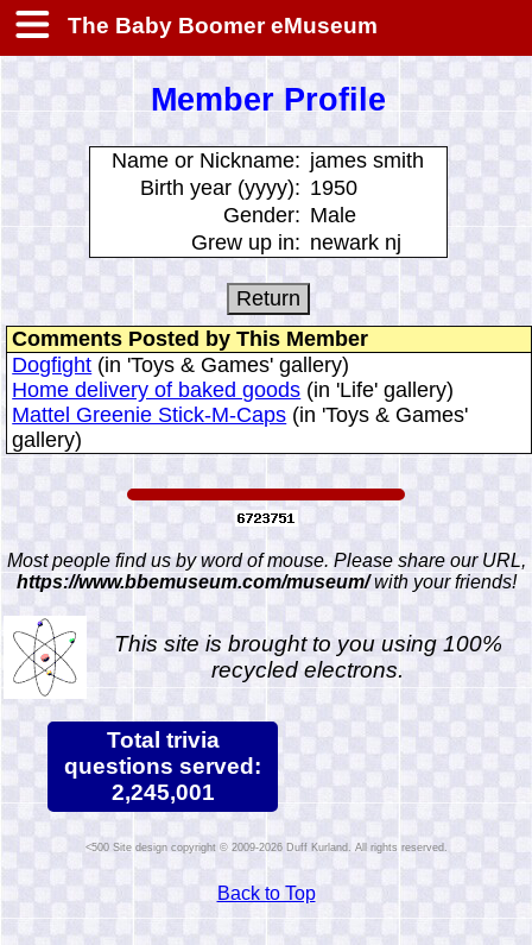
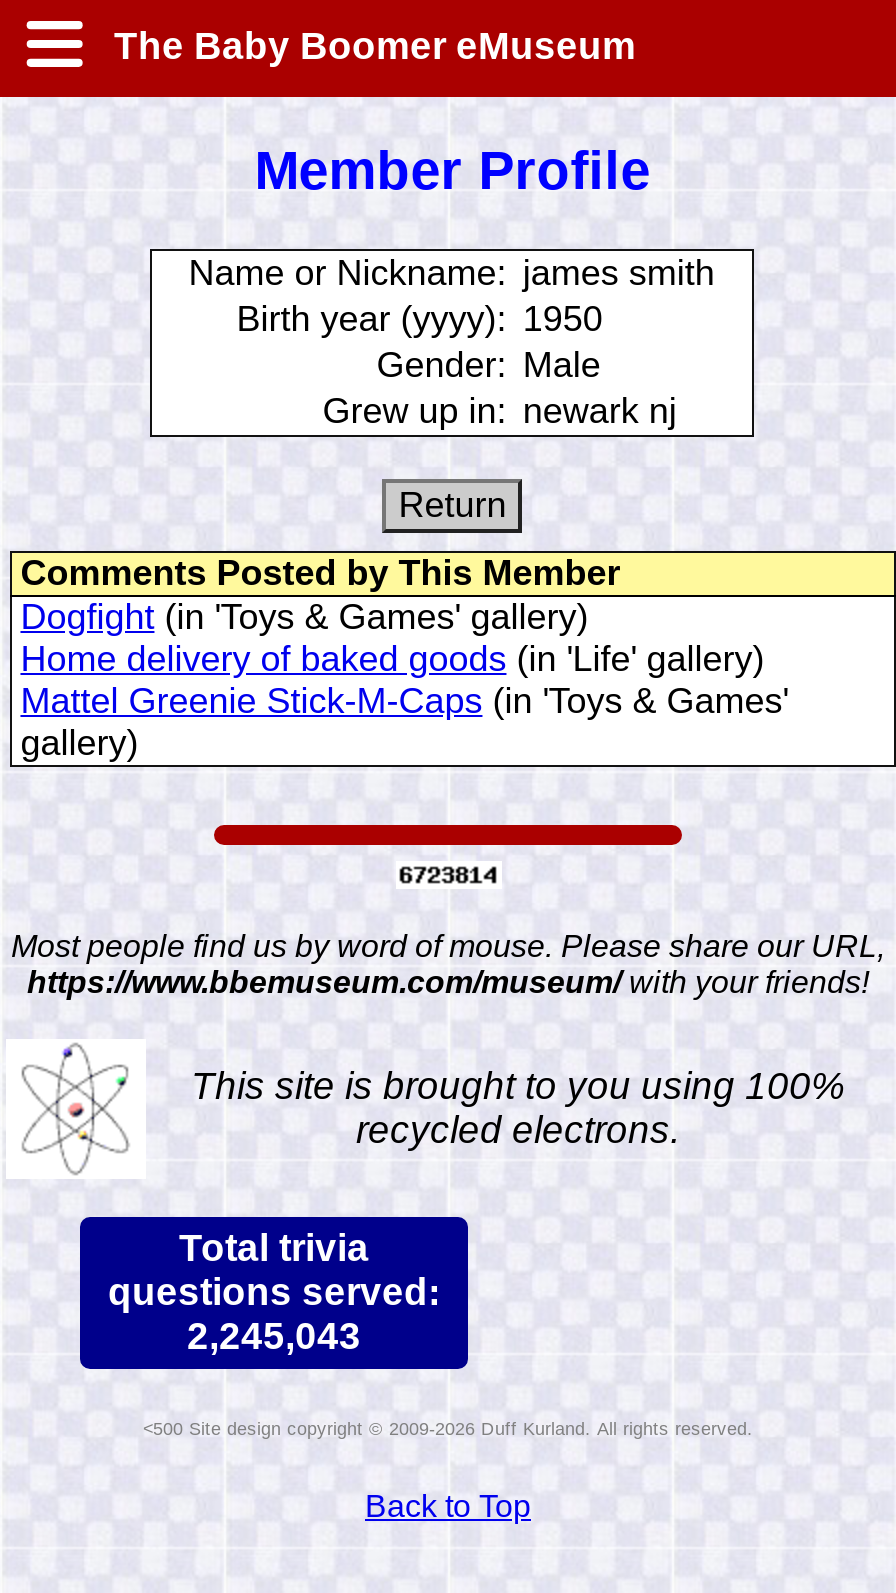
- 2,245,001
+ 2,245,043
